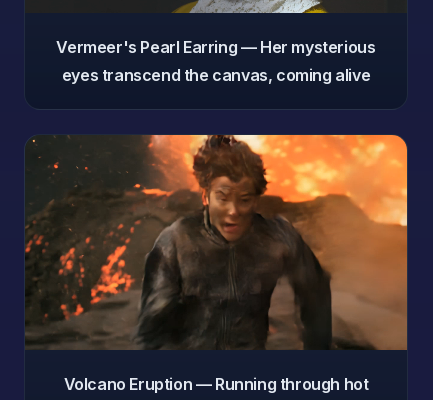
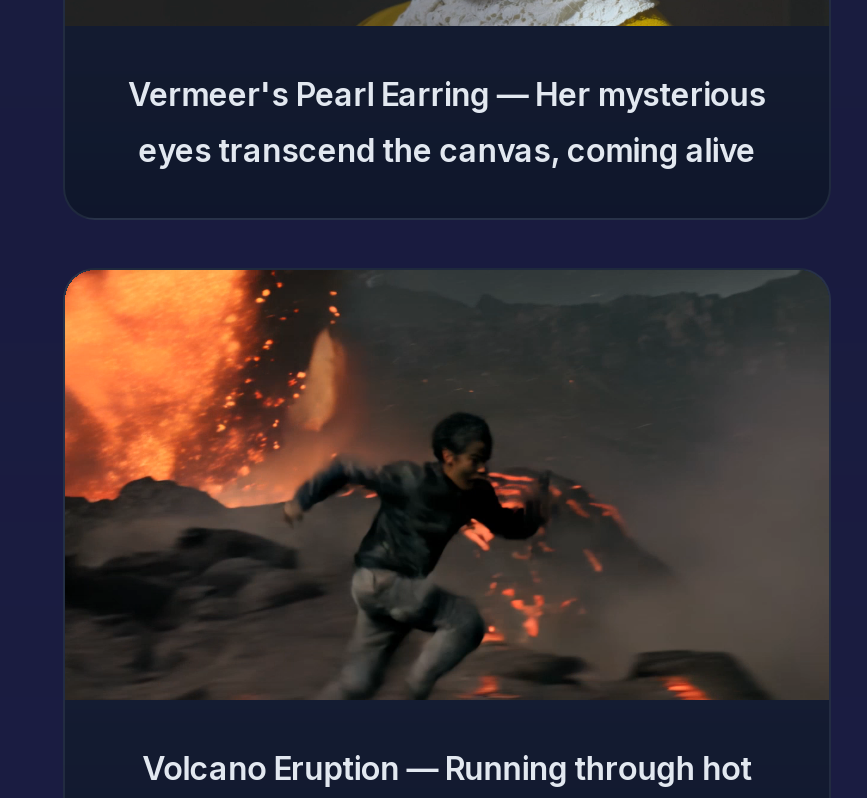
- [image]
+ [image]
